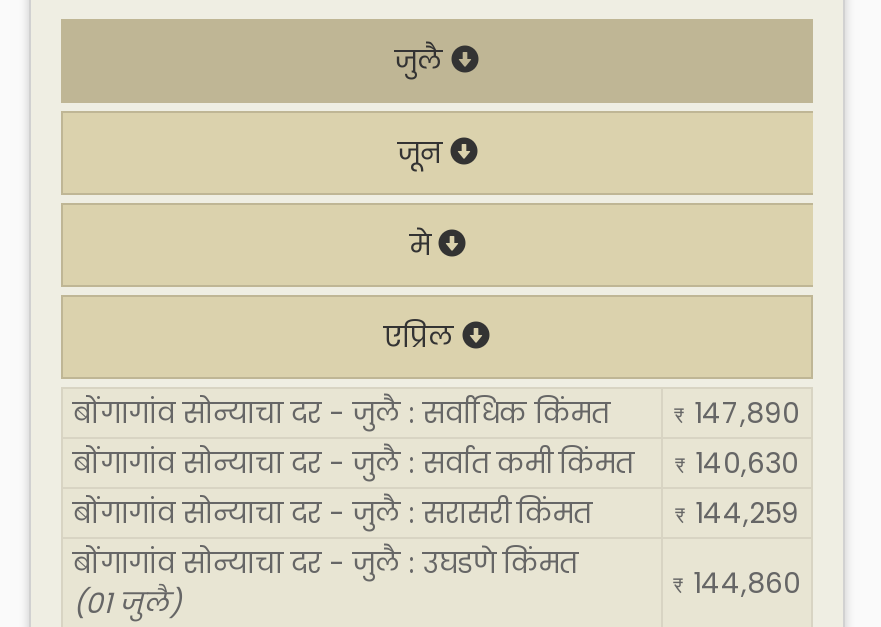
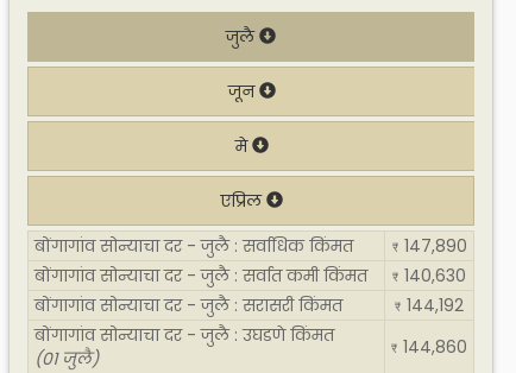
- ₹ 144,259
+ ₹ 144,192
